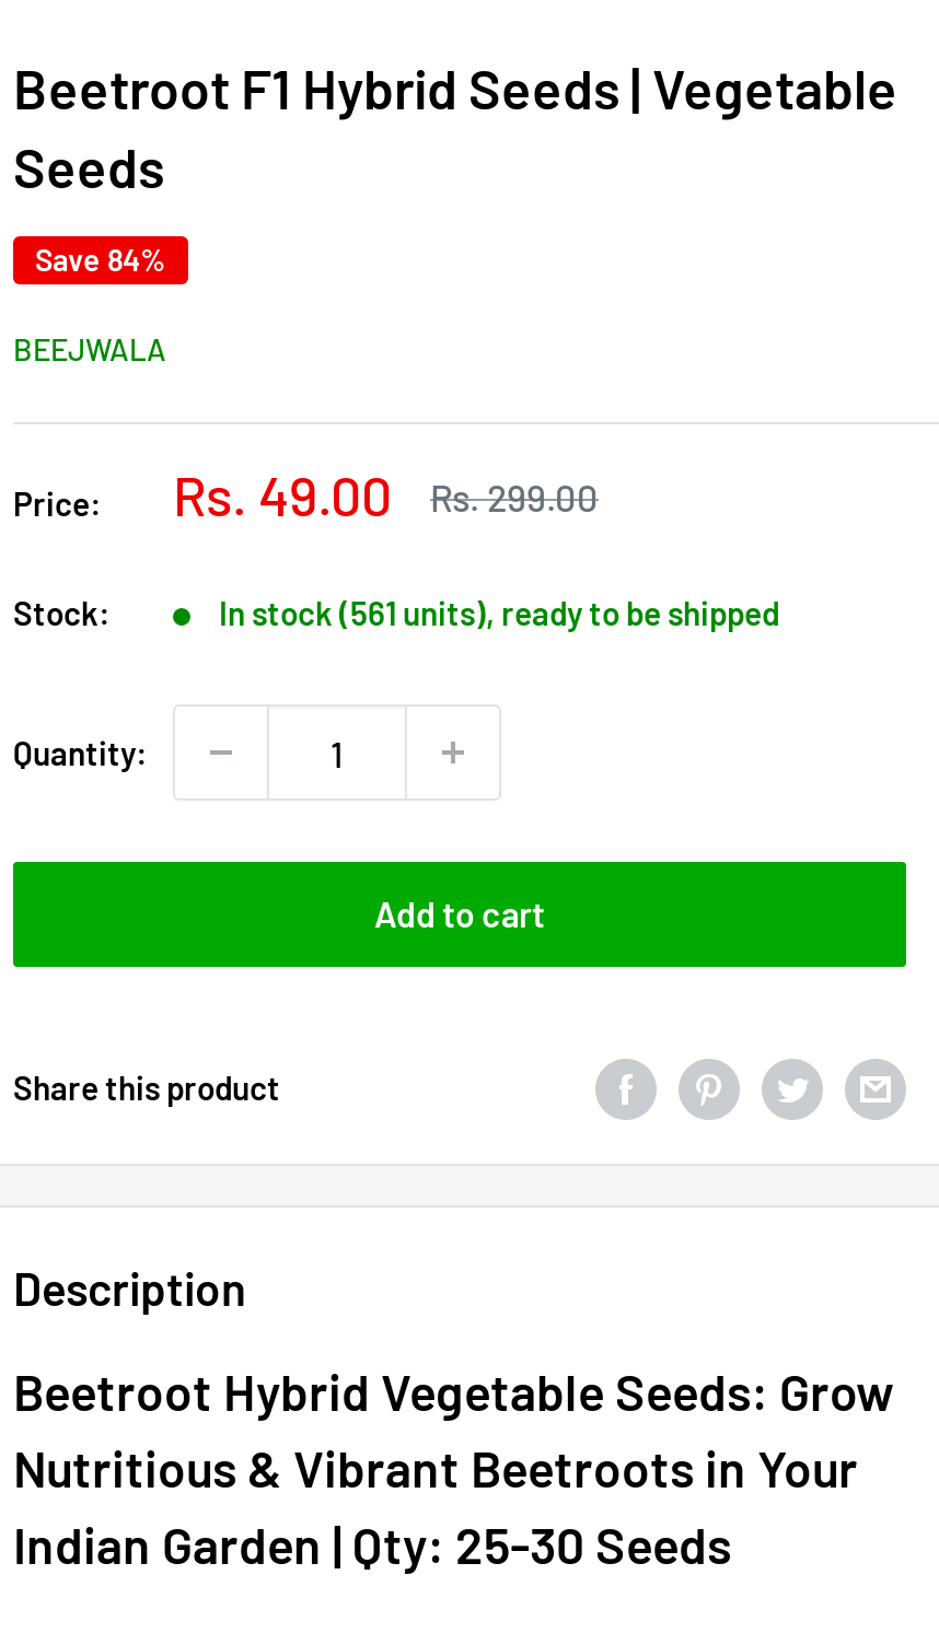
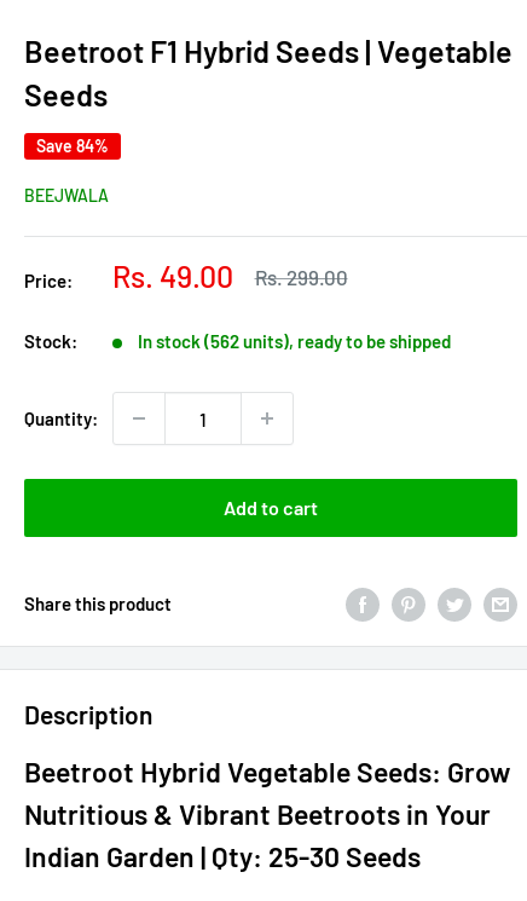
- In stock (561 units), ready to be shipped
+ In stock (562 units), ready to be shipped
